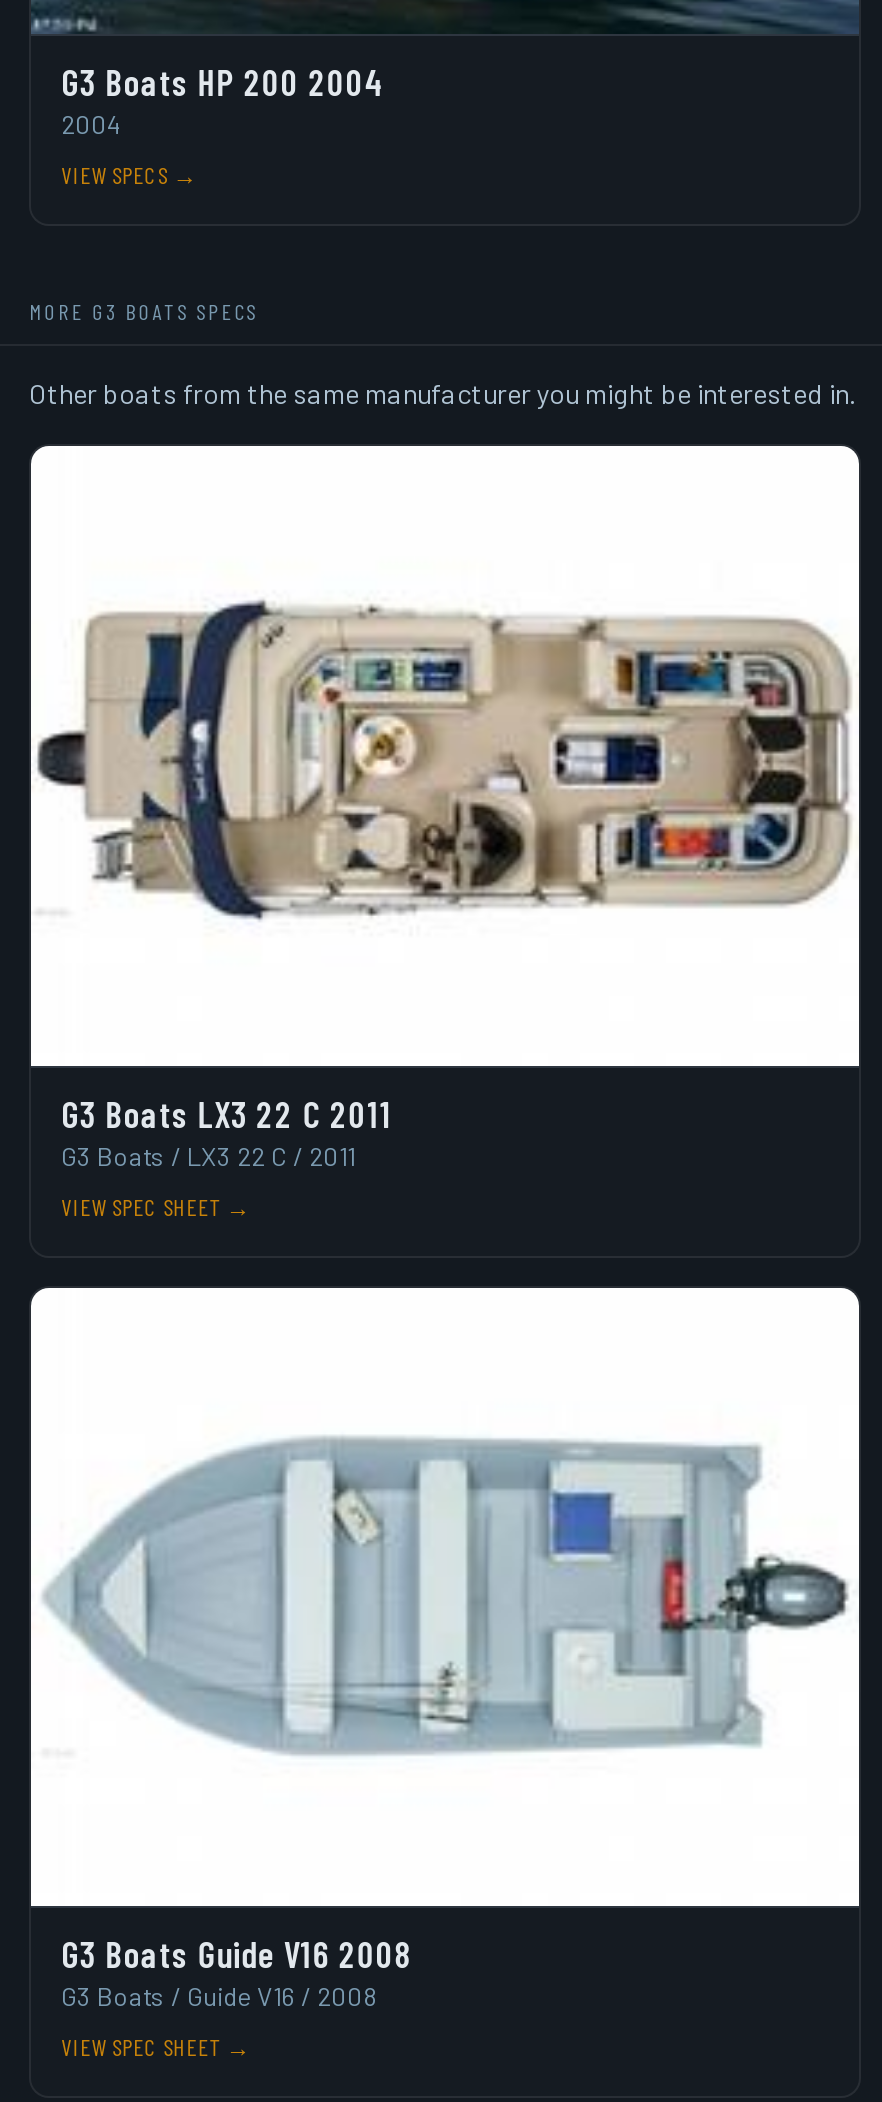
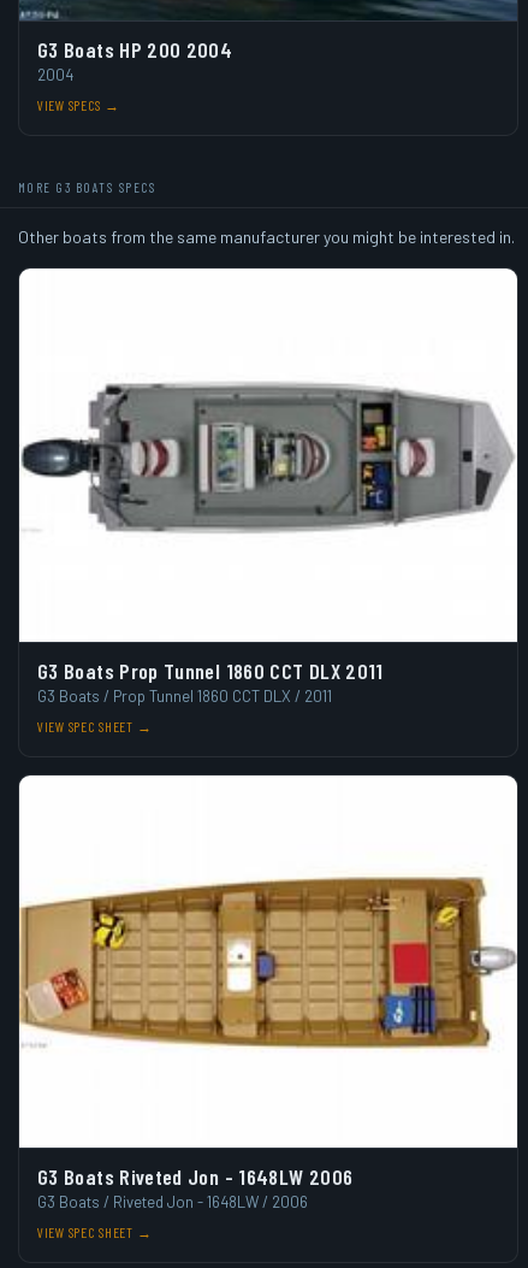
- [image]
+ [image]

- G3 Boats LX3 22 C 2011
- G3 Boats / LX3 22 C / 2011
+ G3 Boats Prop Tunnel 1860 CCT DLX 2011
+ G3 Boats / Prop Tunnel 1860 CCT DLX / 2011

- [image]
+ [image]

- G3 Boats Guide V16 2008
- G3 Boats / Guide V16 / 2008
+ G3 Boats Riveted Jon - 1648LW 2006
+ G3 Boats / Riveted Jon - 1648LW / 2006
